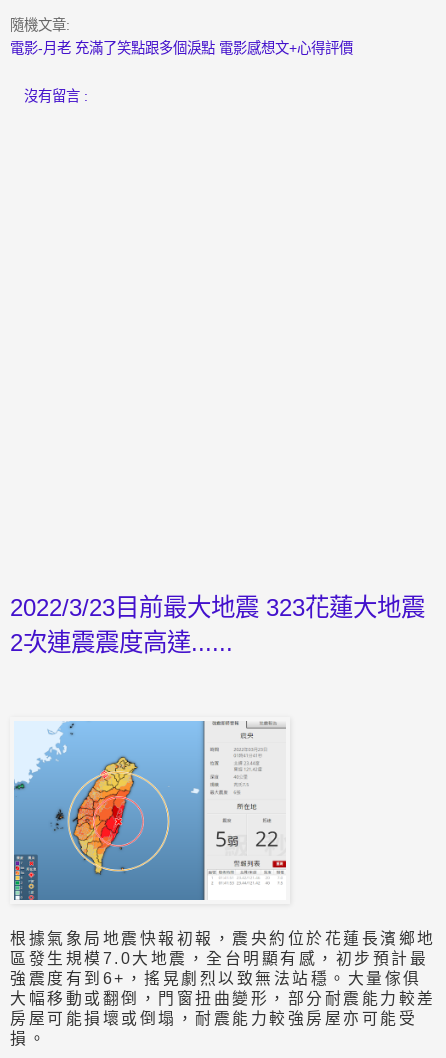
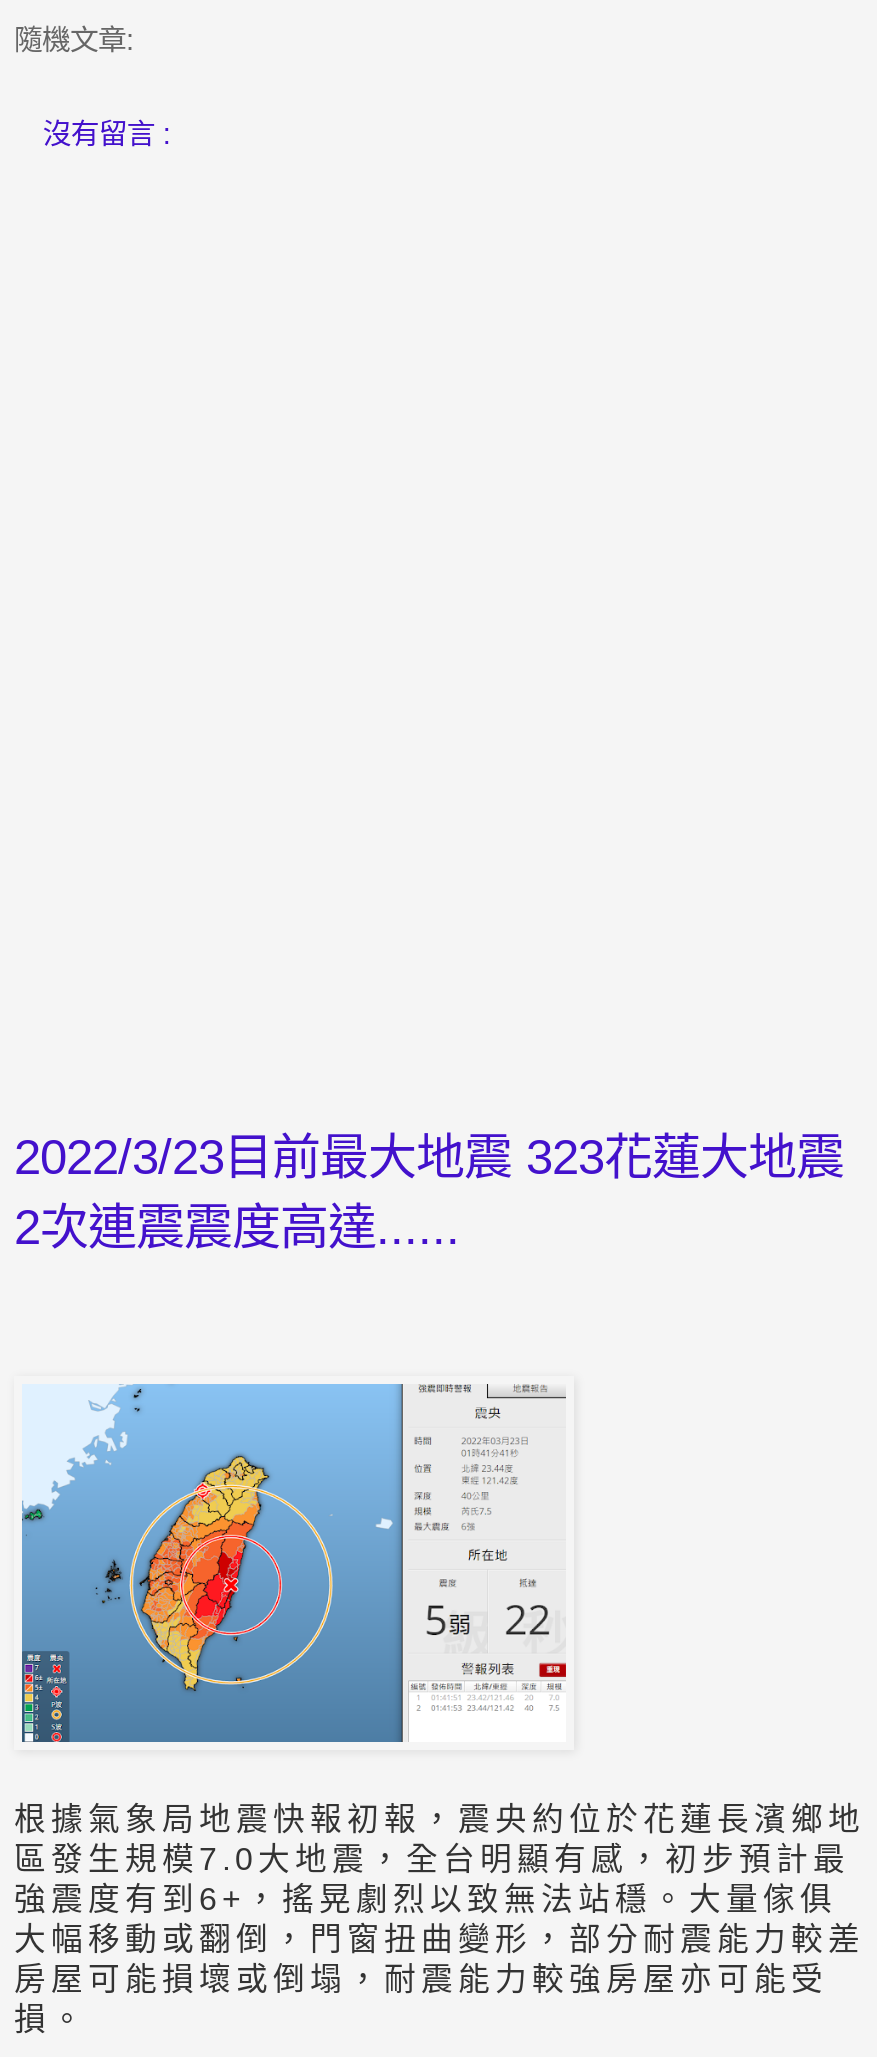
- 電影-月老 充滿了笑點跟多個淚點 電影感想文+心得評價
